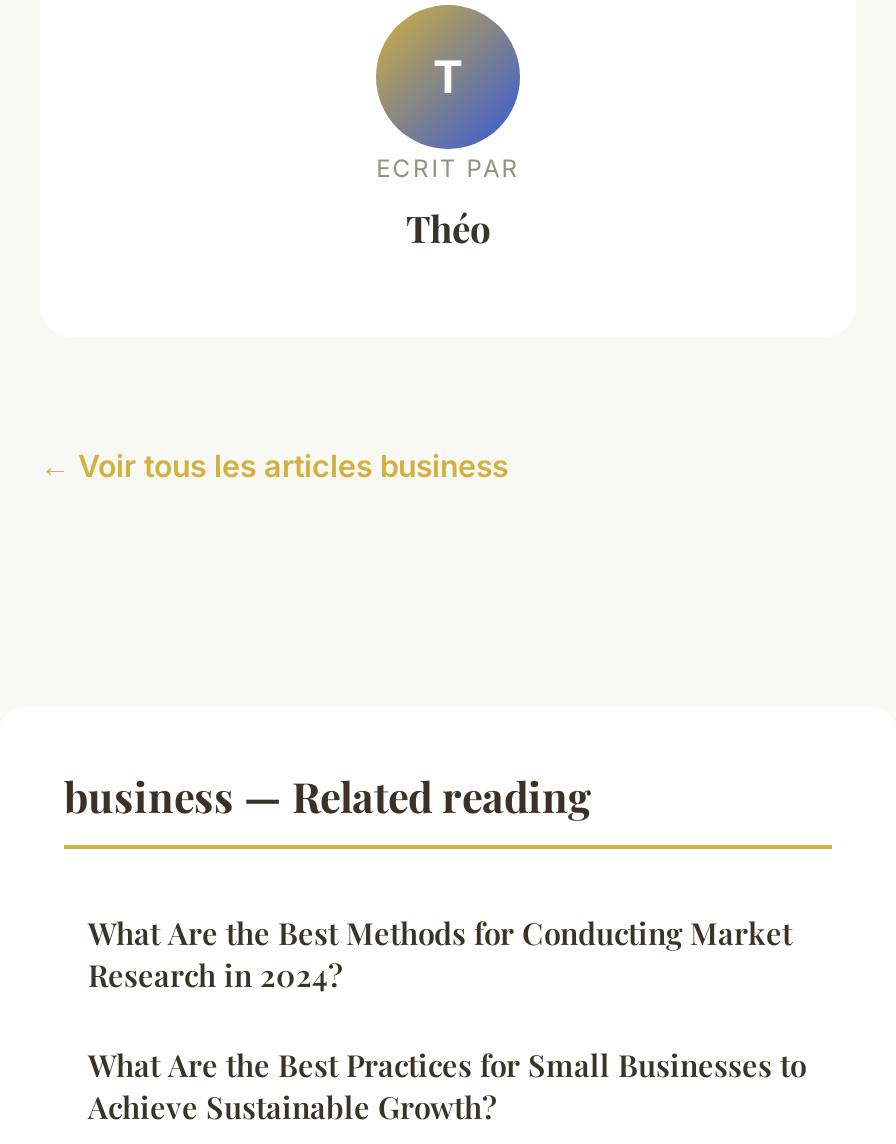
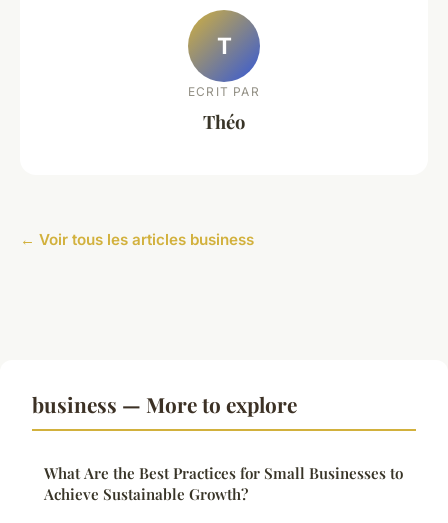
- business — Related reading
- What Are the Best Methods for Conducting Market
- Research in 2024?
+ business — More to explore
